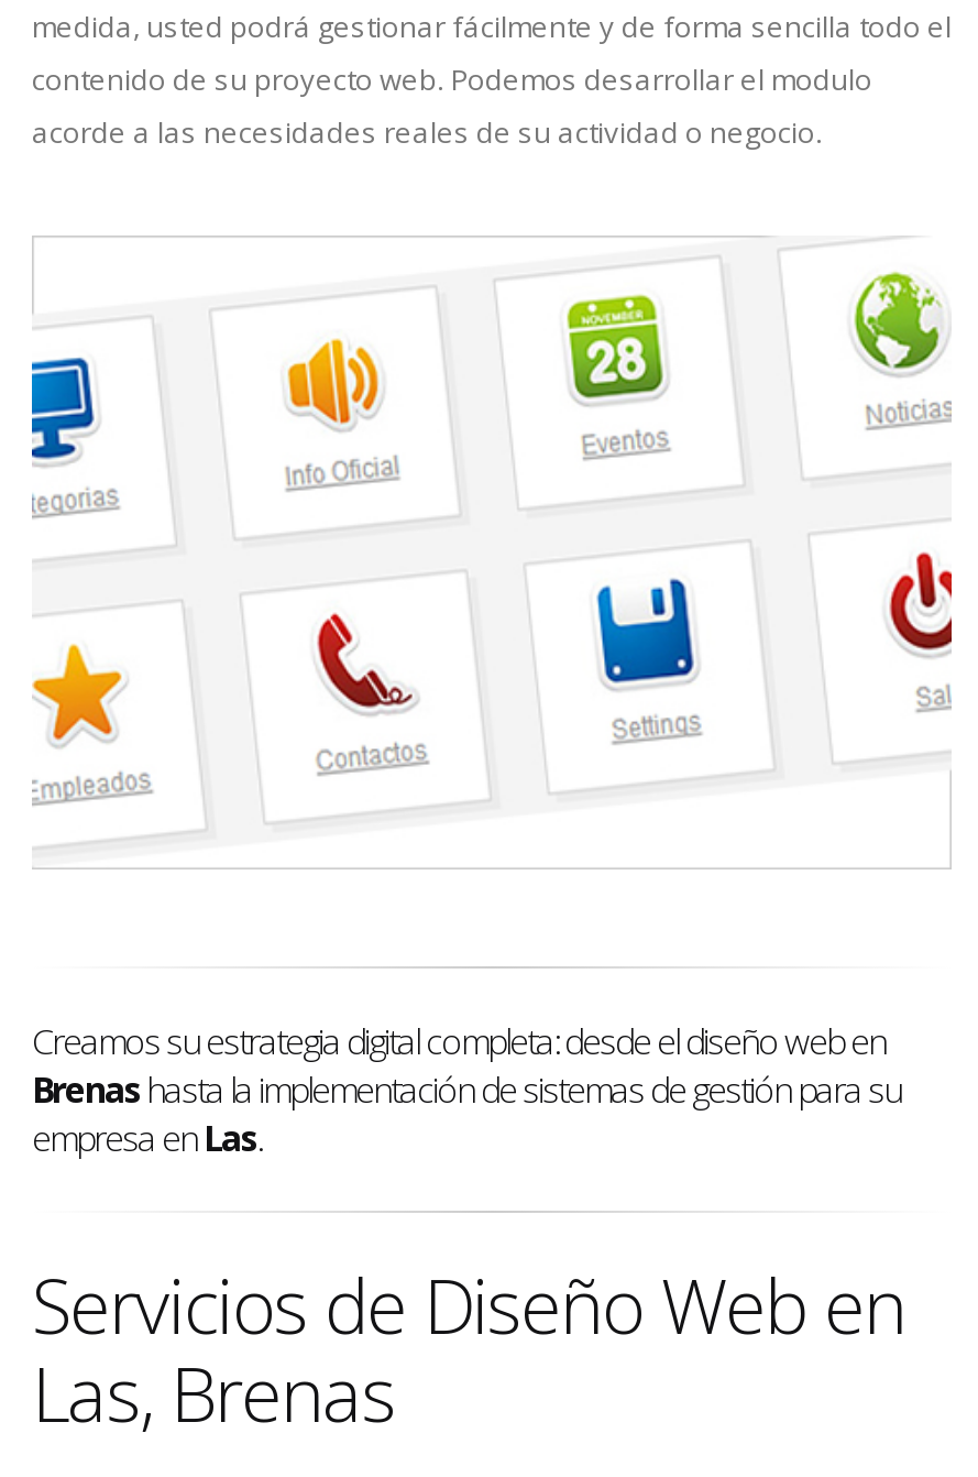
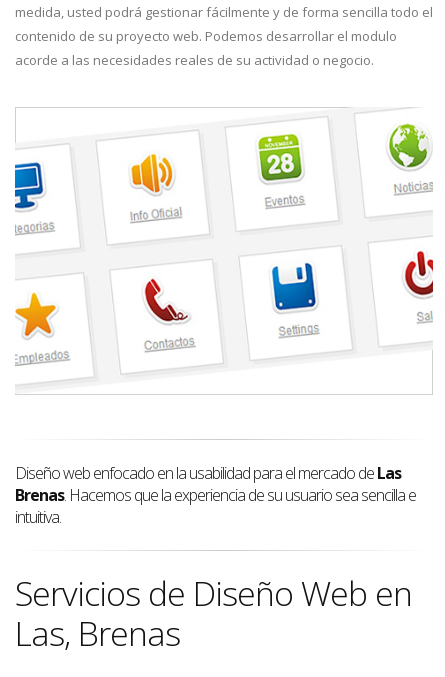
- Creamos su estrategia digital completa: desde el diseño web en
- Brenas hasta la implementación de sistemas de gestión para su
- empresa en Las
+ Diseño web enfocado en la usabilidad para el mercado de Las
+ Brenas. Hacemos que la experiencia de su usuario sea sencilla e
+ intuitiva.
